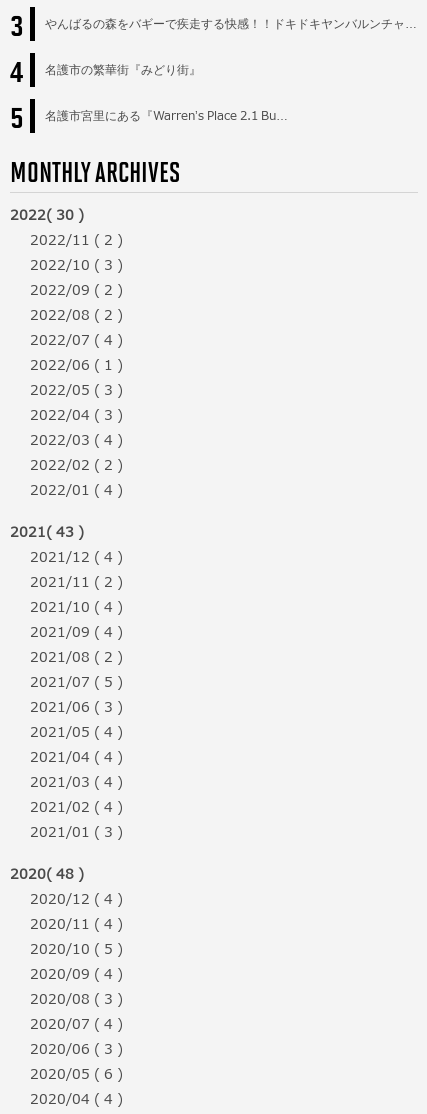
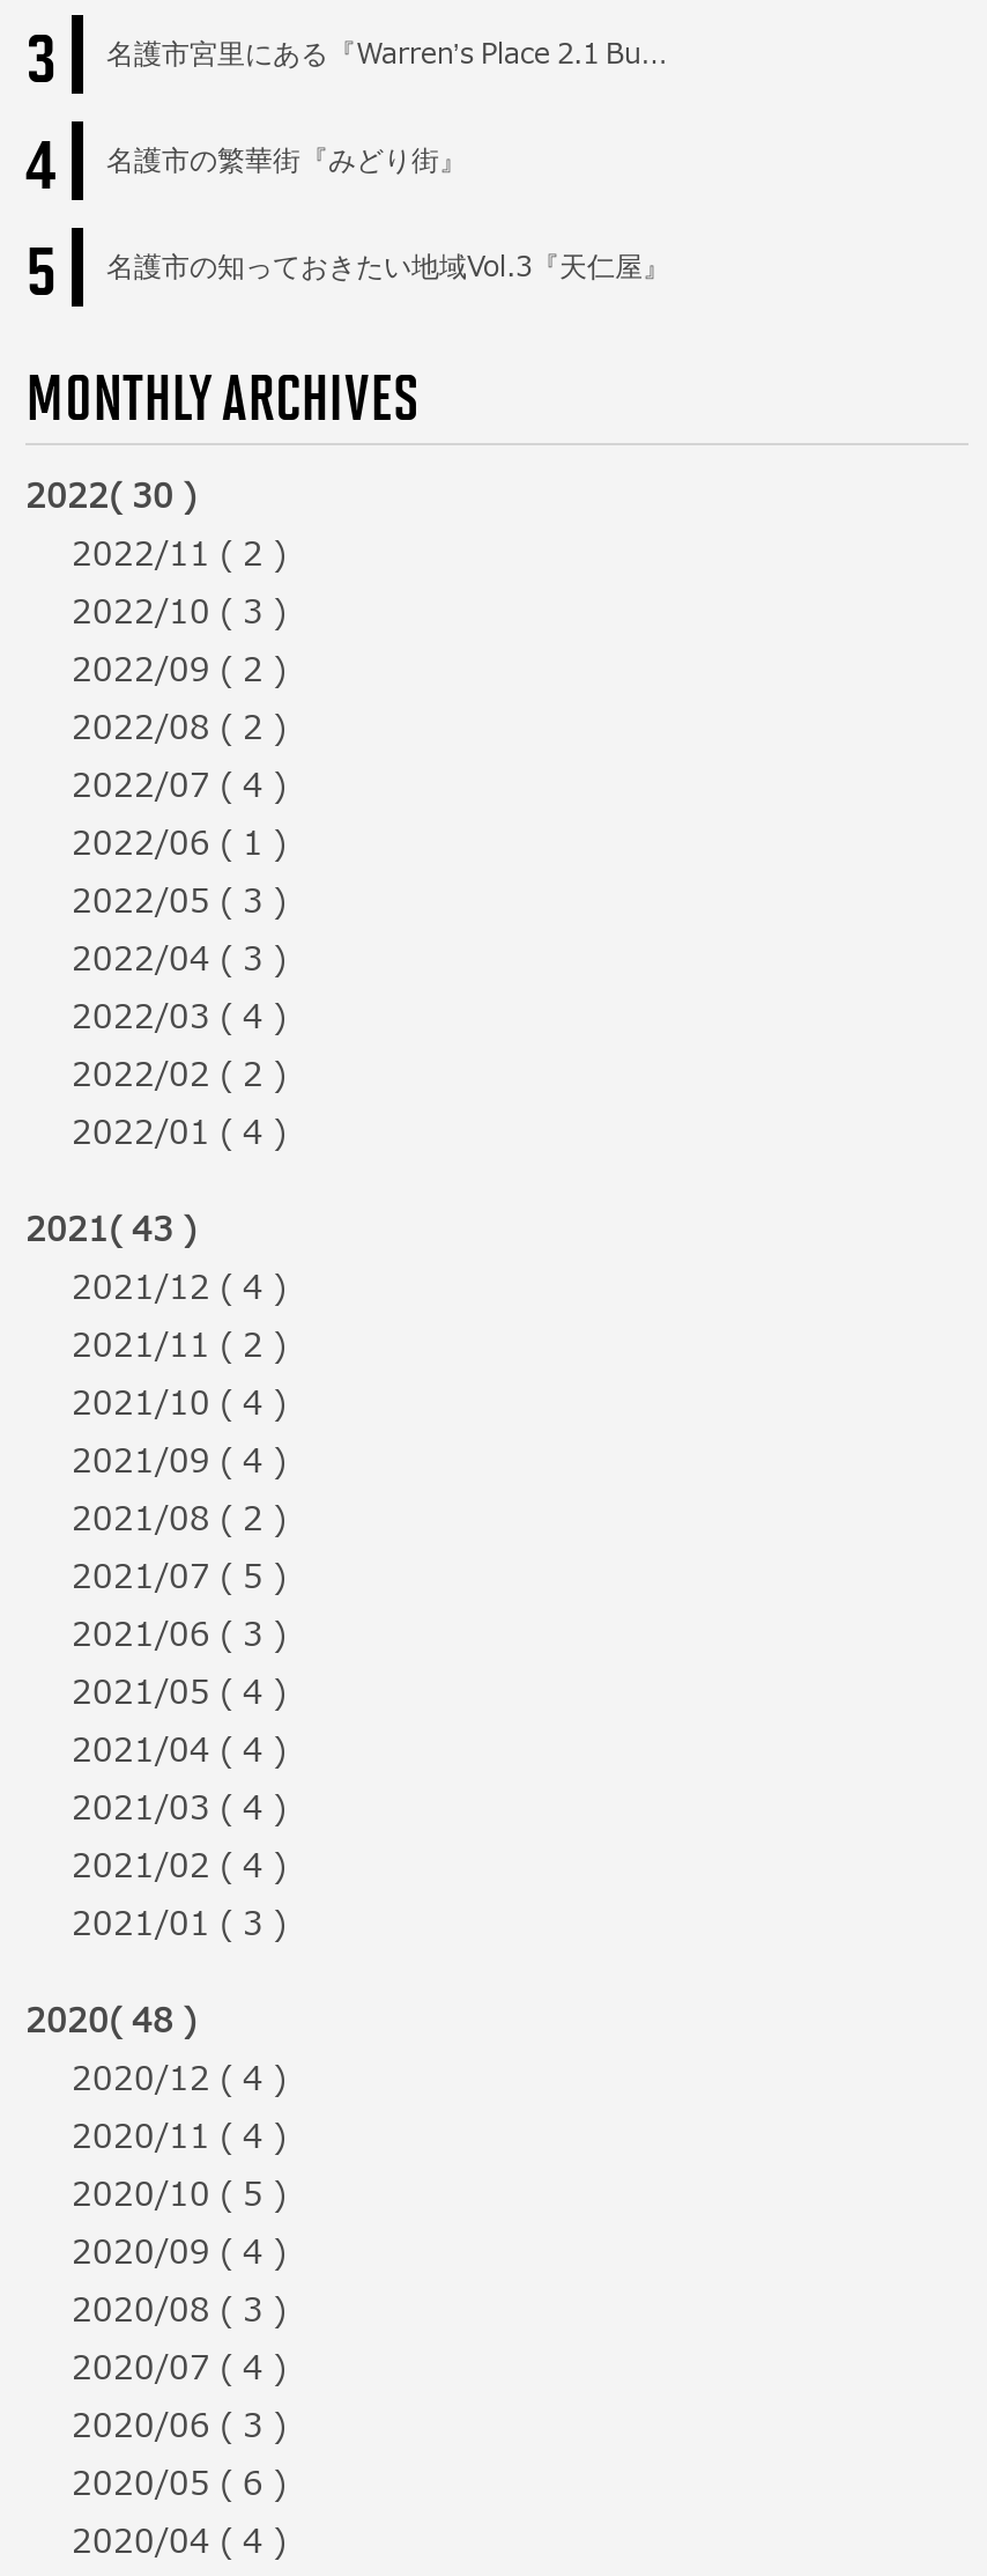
- やんばるの森をバギーで疾走する快感！！ドキドキヤンバルンチャ…

moved up: 名護市宮里にある『Warren’s Place 2.1 Bu…

+ 名護市の知っておきたい地域Vol.3『天仁屋』
